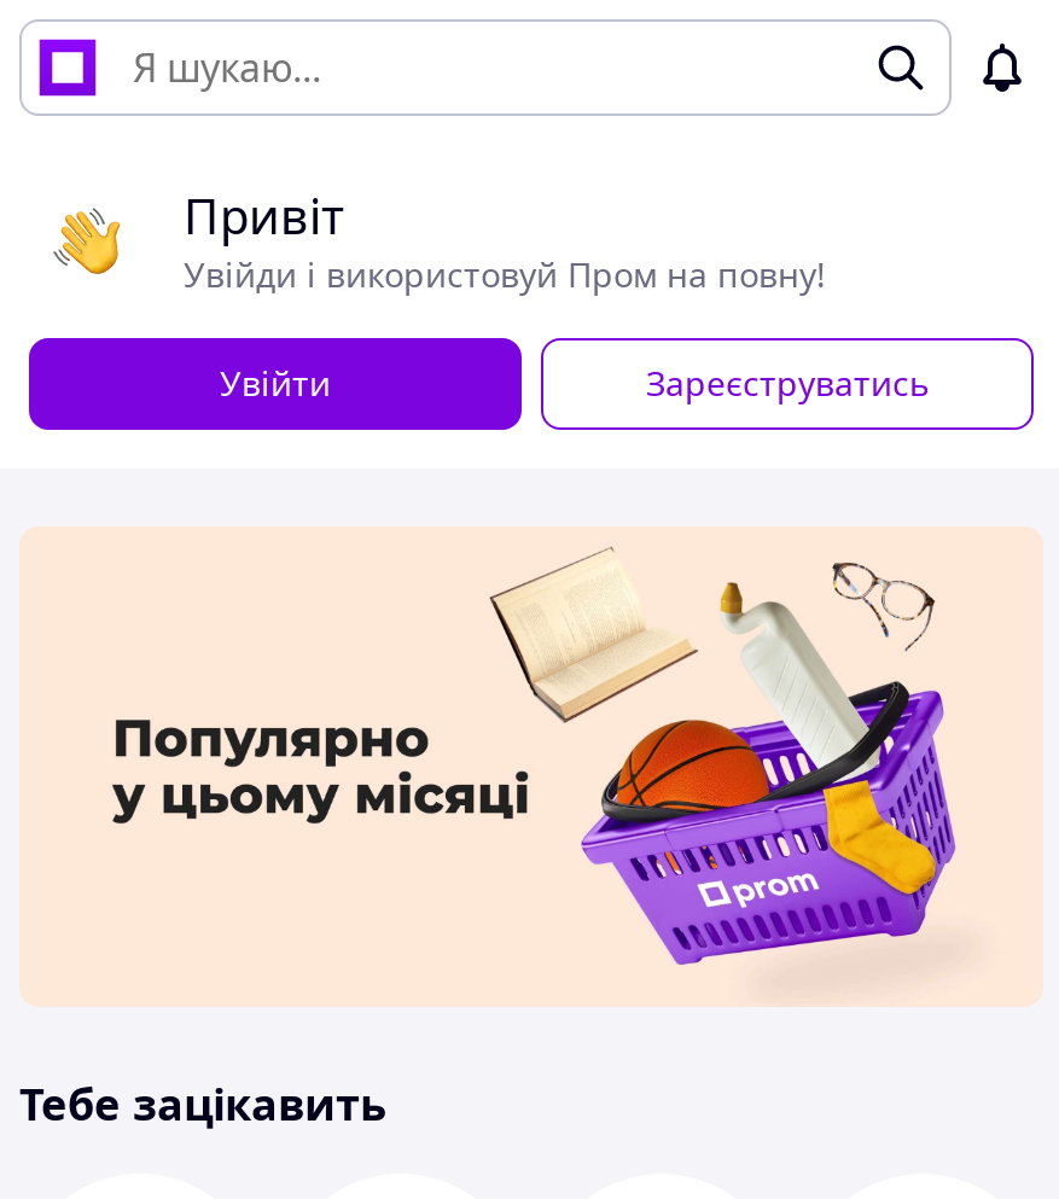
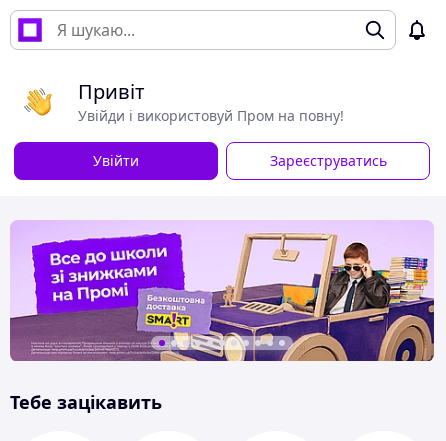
- [image]
+ [image]
